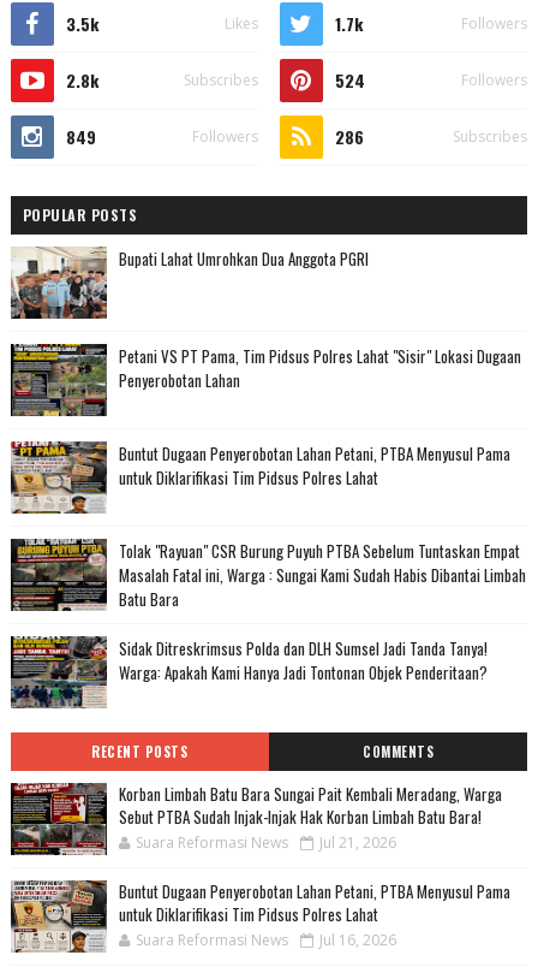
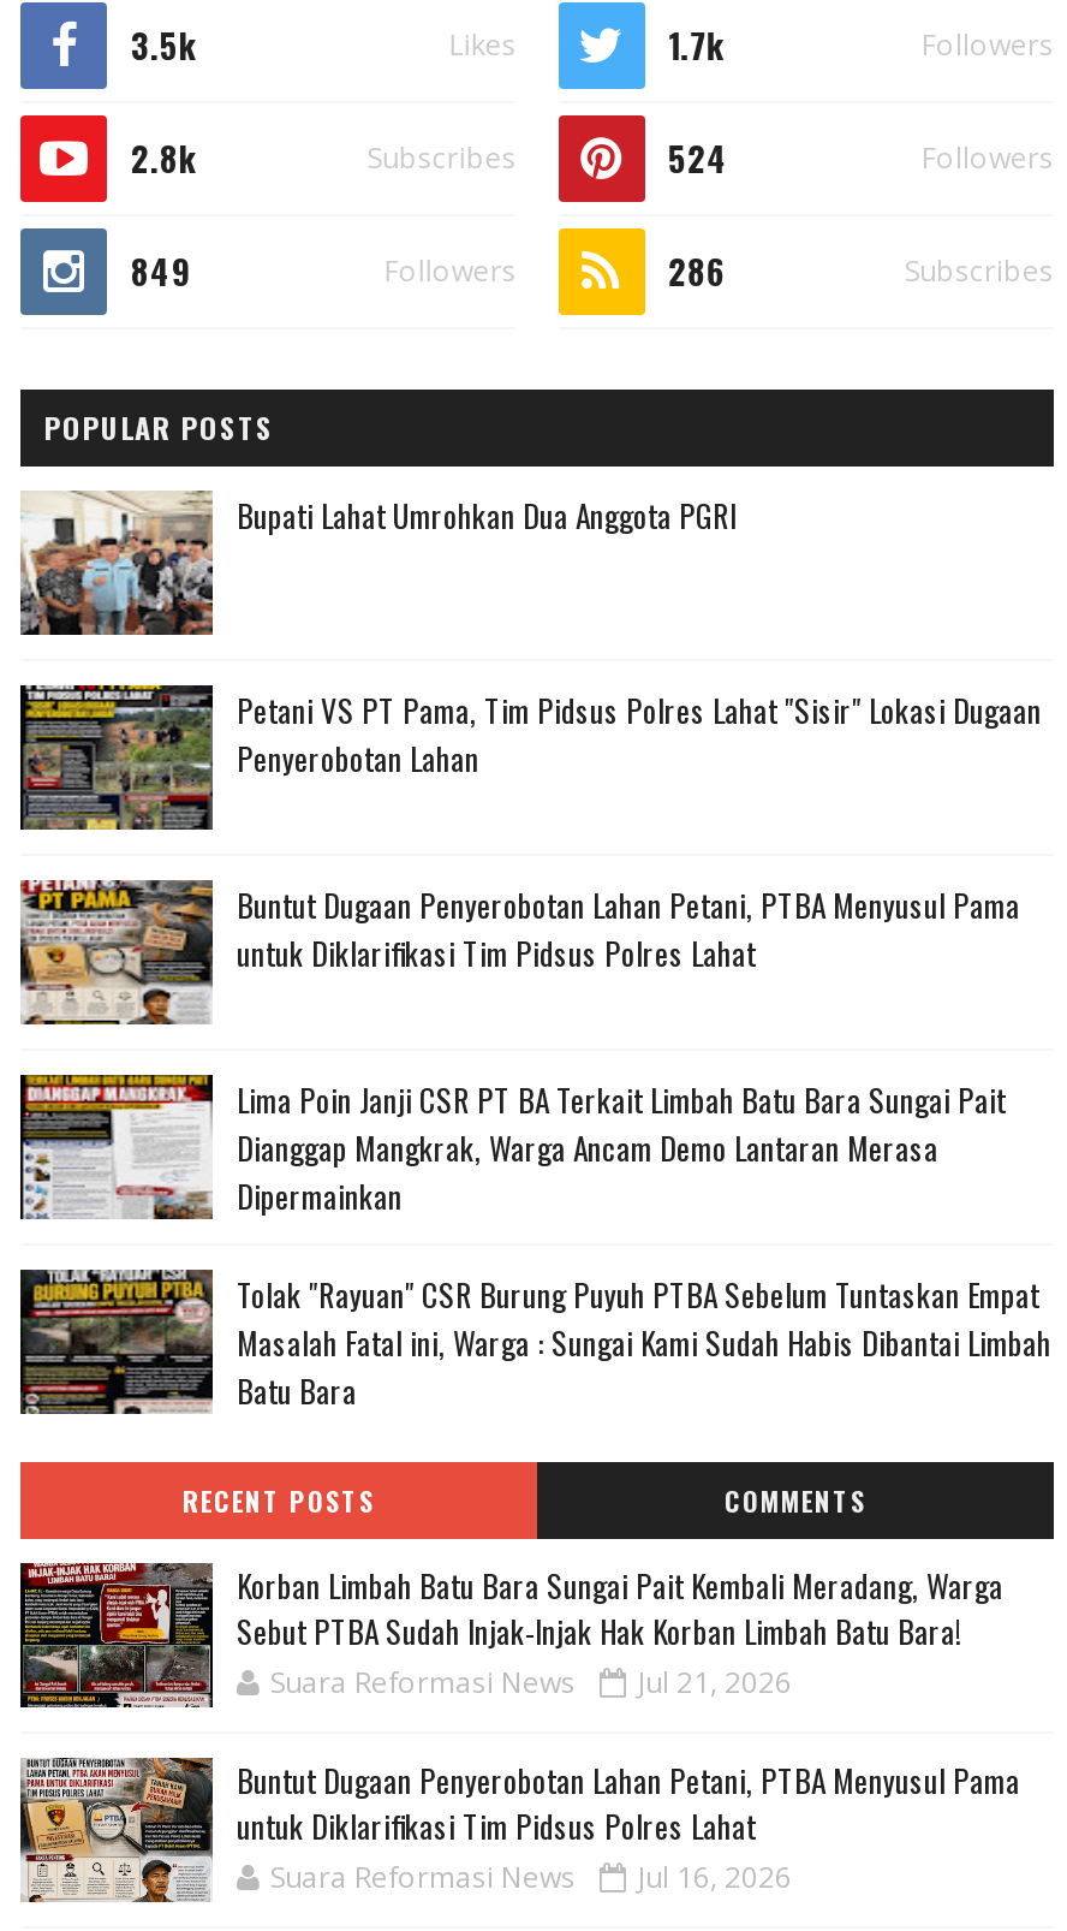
+ [image]
+ Lima Poin Janji CSR PT BA Terkait Limbah Batu Bara Sungai Pait
+ Dianggap Mangkrak, Warga Ancam Demo Lantaran Merasa
+ Dipermainkan

moved down: [image] | Tolak "Rayuan" CSR Burung Puyuh PTBA Sebelum Tuntaskan Empat | Masalah Fatal ini, Warga : Sungai Kami Sudah Habis Dibantai Limbah | Batu Bara

- [image]
- Sidak Ditreskrimsus Polda dan DLH Sumsel Jadi Tanda Tanya!
- Warga: Apakah Kami Hanya Jadi Tontonan Objek Penderitaan?
